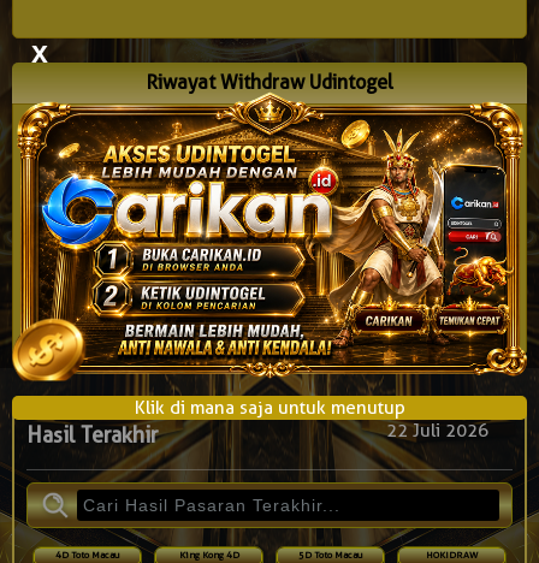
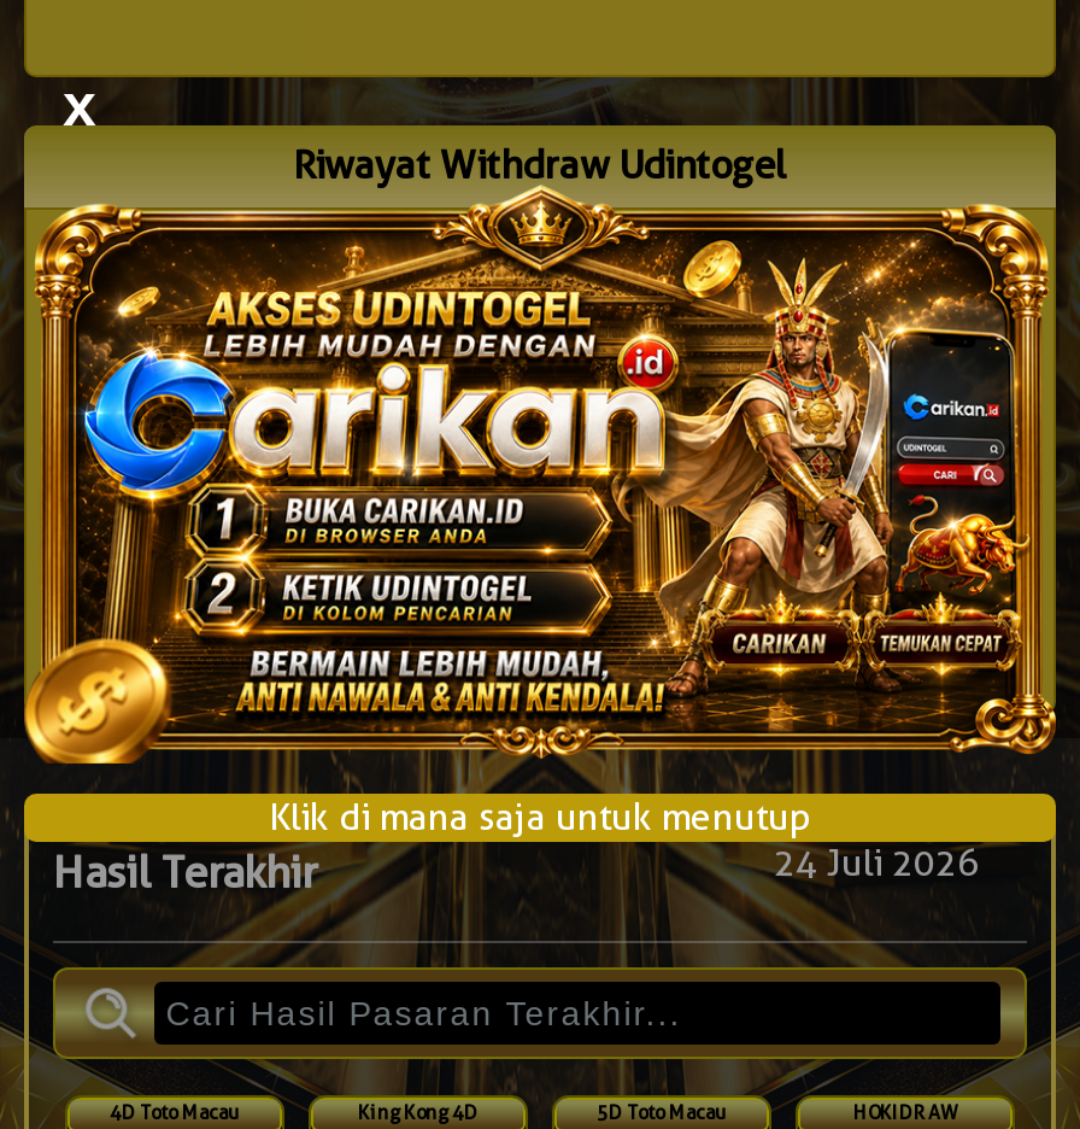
- 22 Juli 2026
+ 24 Juli 2026
